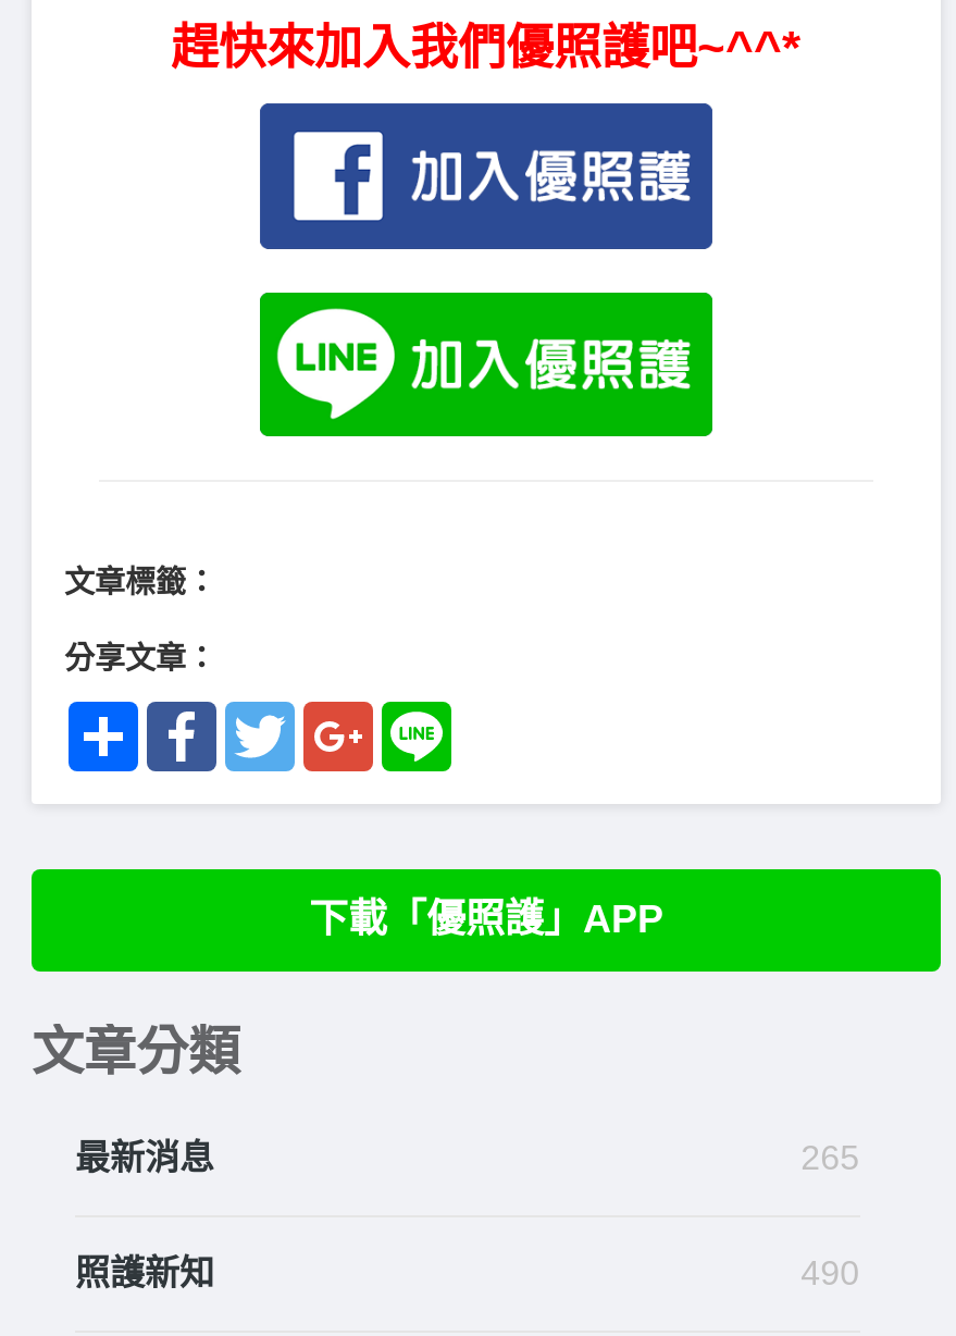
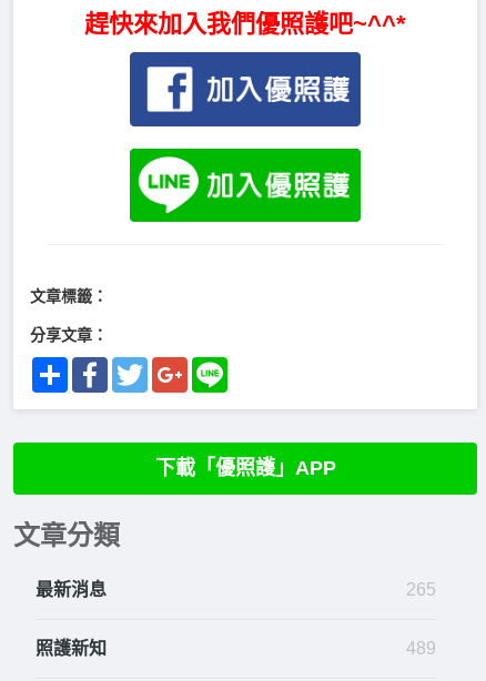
- 490
+ 489
